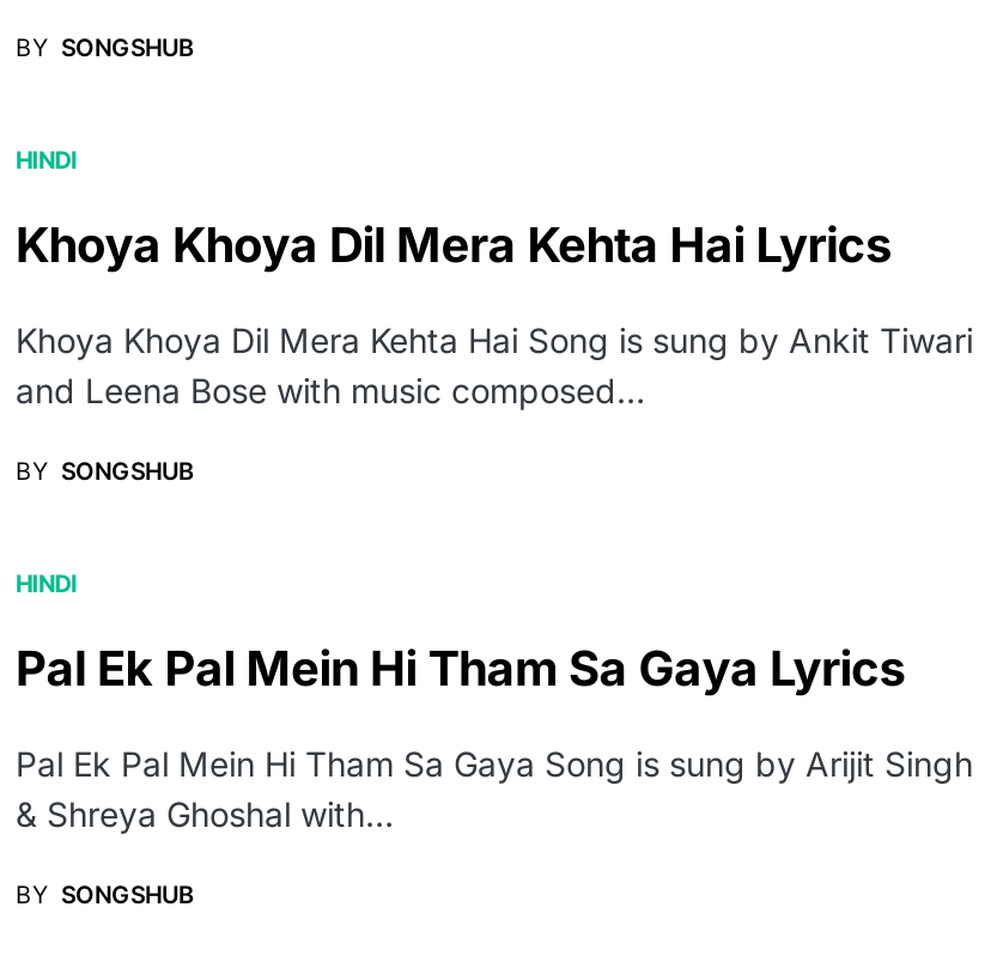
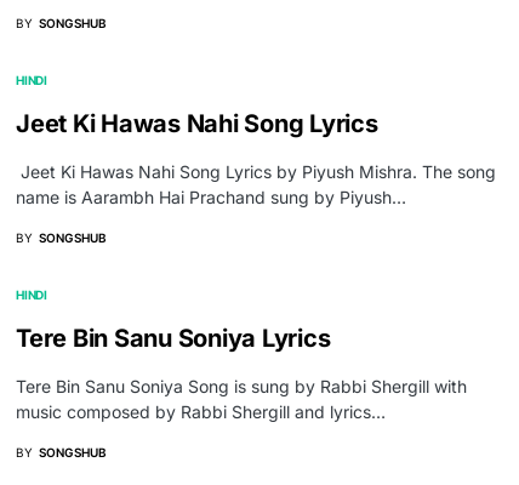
- Khoya Khoya Dil Mera Kehta Hai Lyrics
+ Jeet Ki Hawas Nahi Song Lyrics

- Khoya Khoya Dil Mera Kehta Hai Song is sung by Ankit Tiwari
- and Leena Bose with music composed…
+ Jeet Ki Hawas Nahi Song Lyrics by Piyush Mishra. The song
+ name is Aarambh Hai Prachand sung by Piyush…

- Pal Ek Pal Mein Hi Tham Sa Gaya Lyrics
+ Tere Bin Sanu Soniya Lyrics

- Pal Ek Pal Mein Hi Tham Sa Gaya Song is sung by Arijit Singh
- & Shreya Ghoshal with…
+ Tere Bin Sanu Soniya Song is sung by Rabbi Shergill with
+ music composed by Rabbi Shergill and lyrics…
